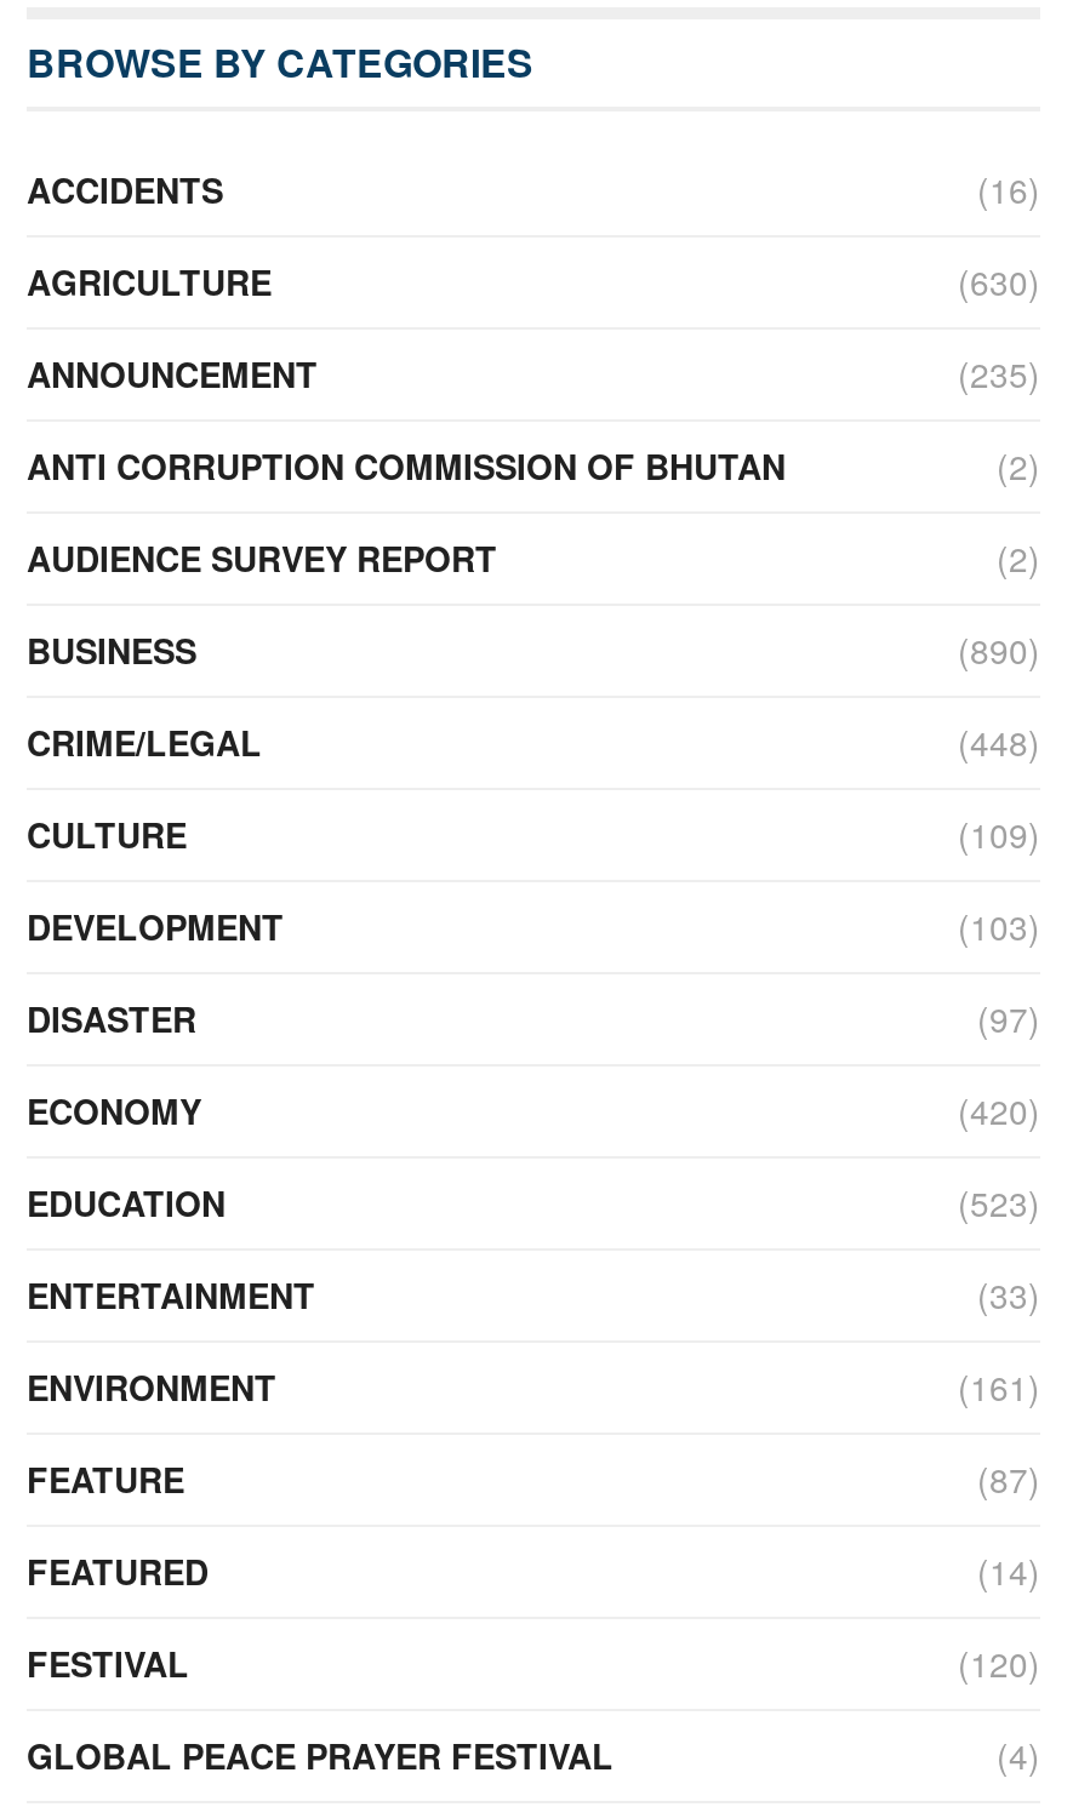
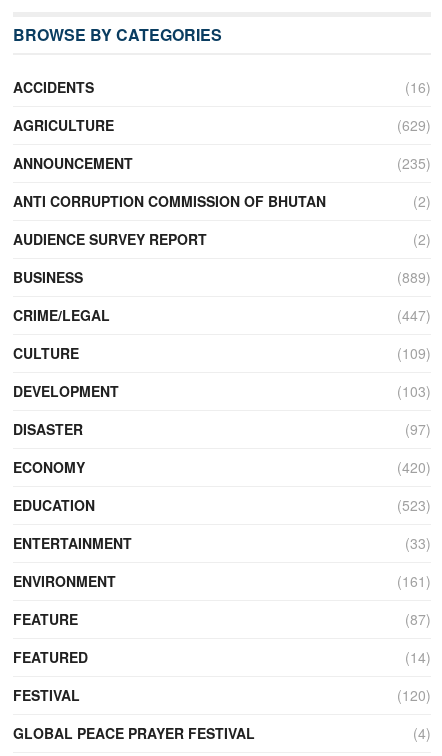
- (630)
+ (629)

- (890)
+ (889)

- (448)
+ (447)
